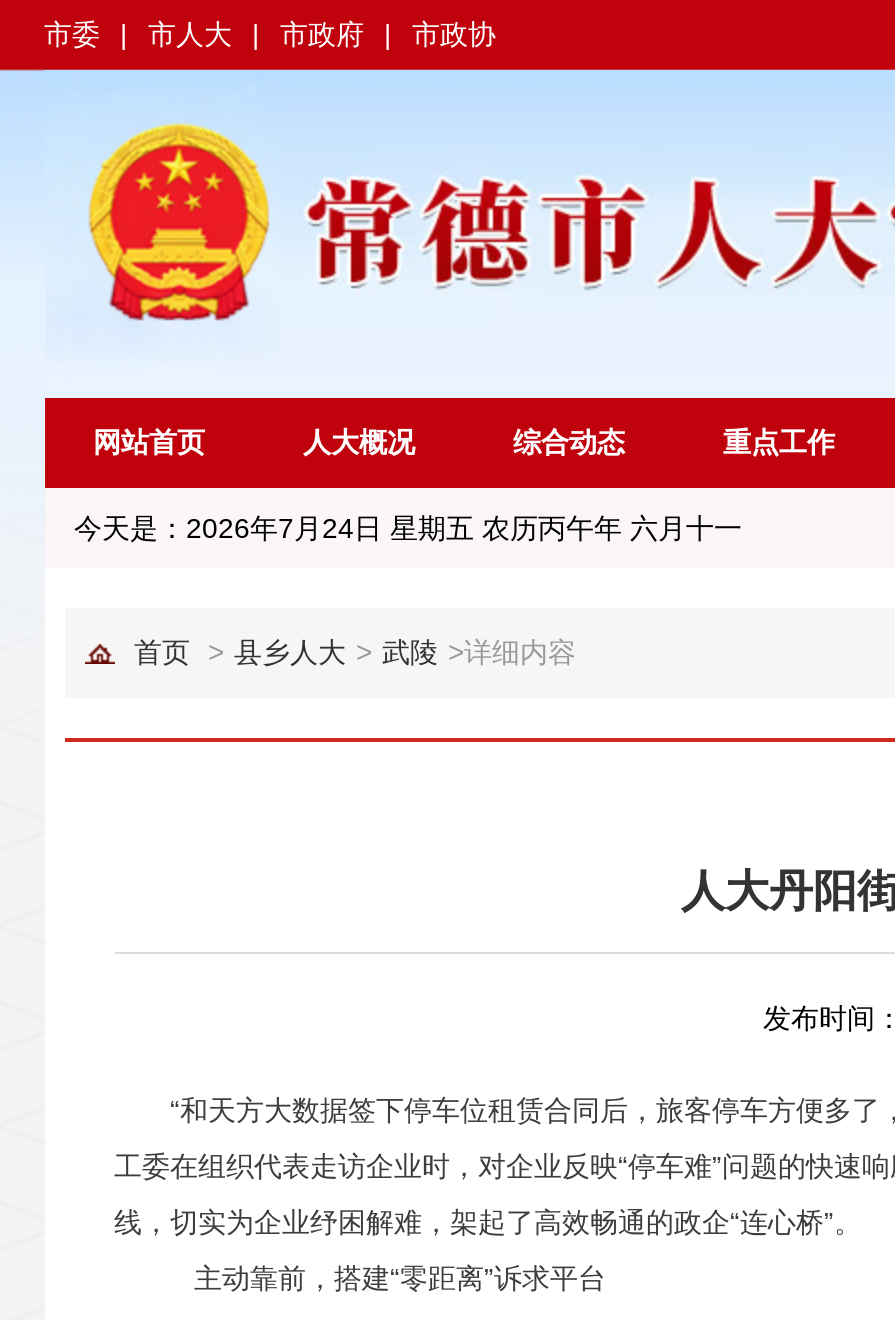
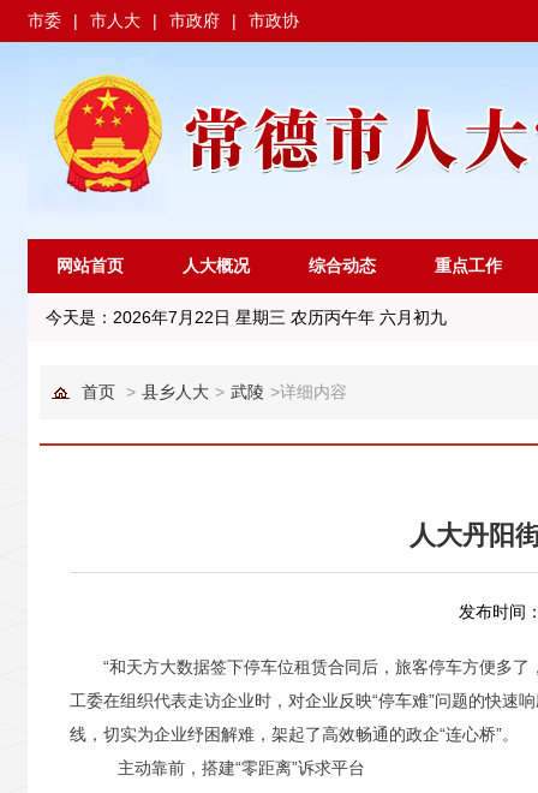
- 今天是：2026年7月24日 星期五 农历丙午年 六月十一
+ 今天是：2026年7月22日 星期三 农历丙午年 六月初九
